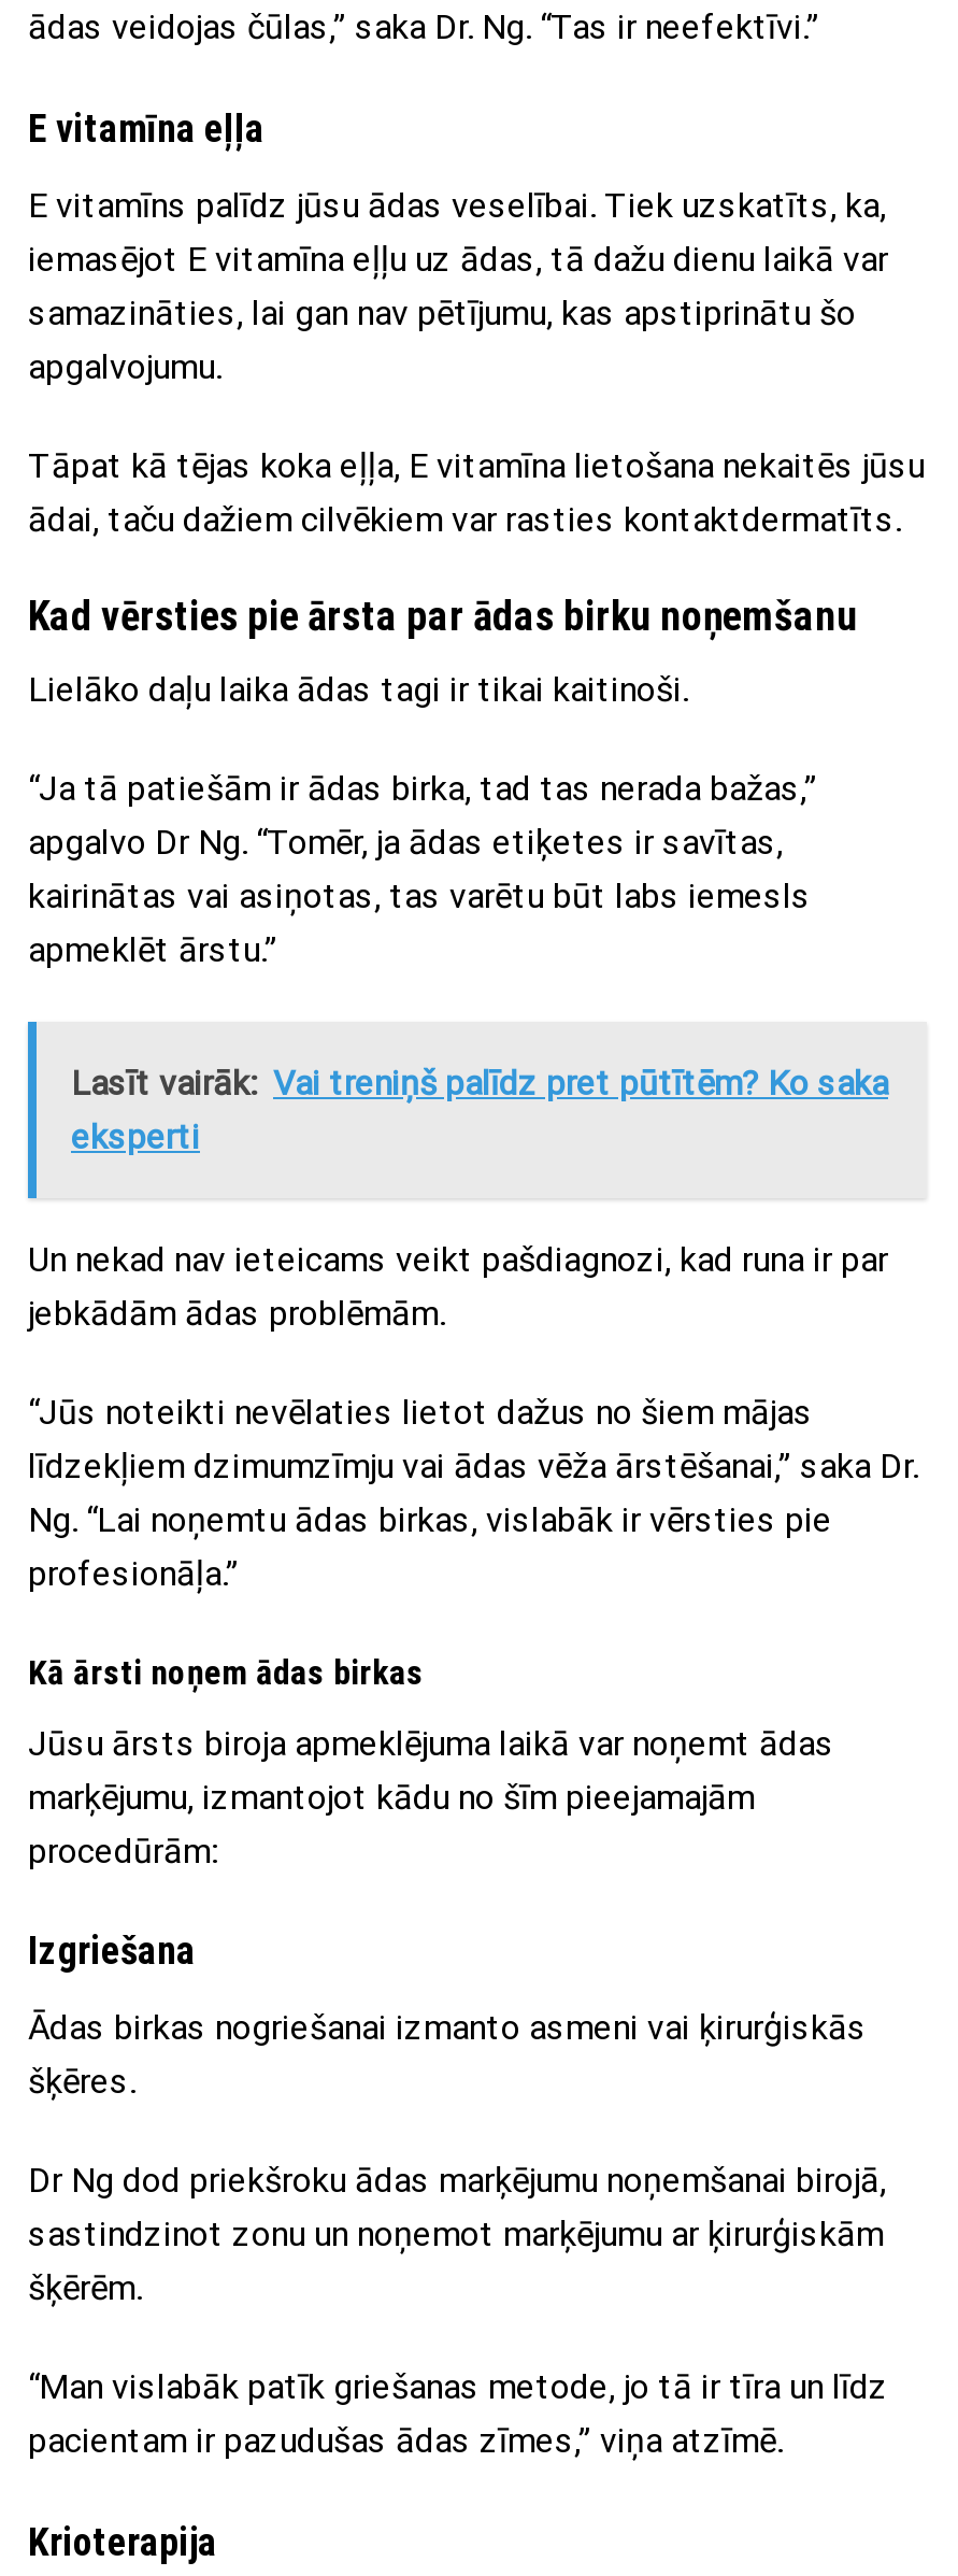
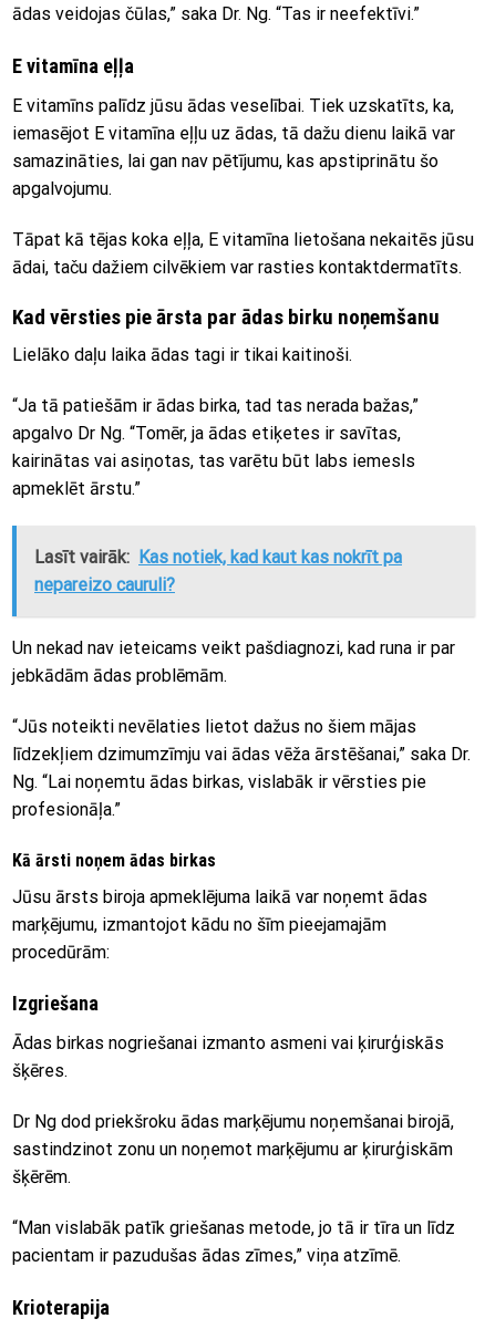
- Lasīt vairāk: Vai treniņš palīdz pret pūtītēm? Ko saka
- eksperti
+ Lasīt vairāk: Kas notiek, kad kaut kas nokrīt pa
+ nepareizo cauruli?
